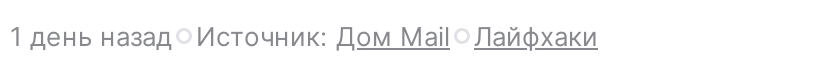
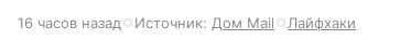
- 1 день назад Источник: Дом Mail Лайфхаки
+ 16 часов назад Источник: Дом Mail Лайфхаки
